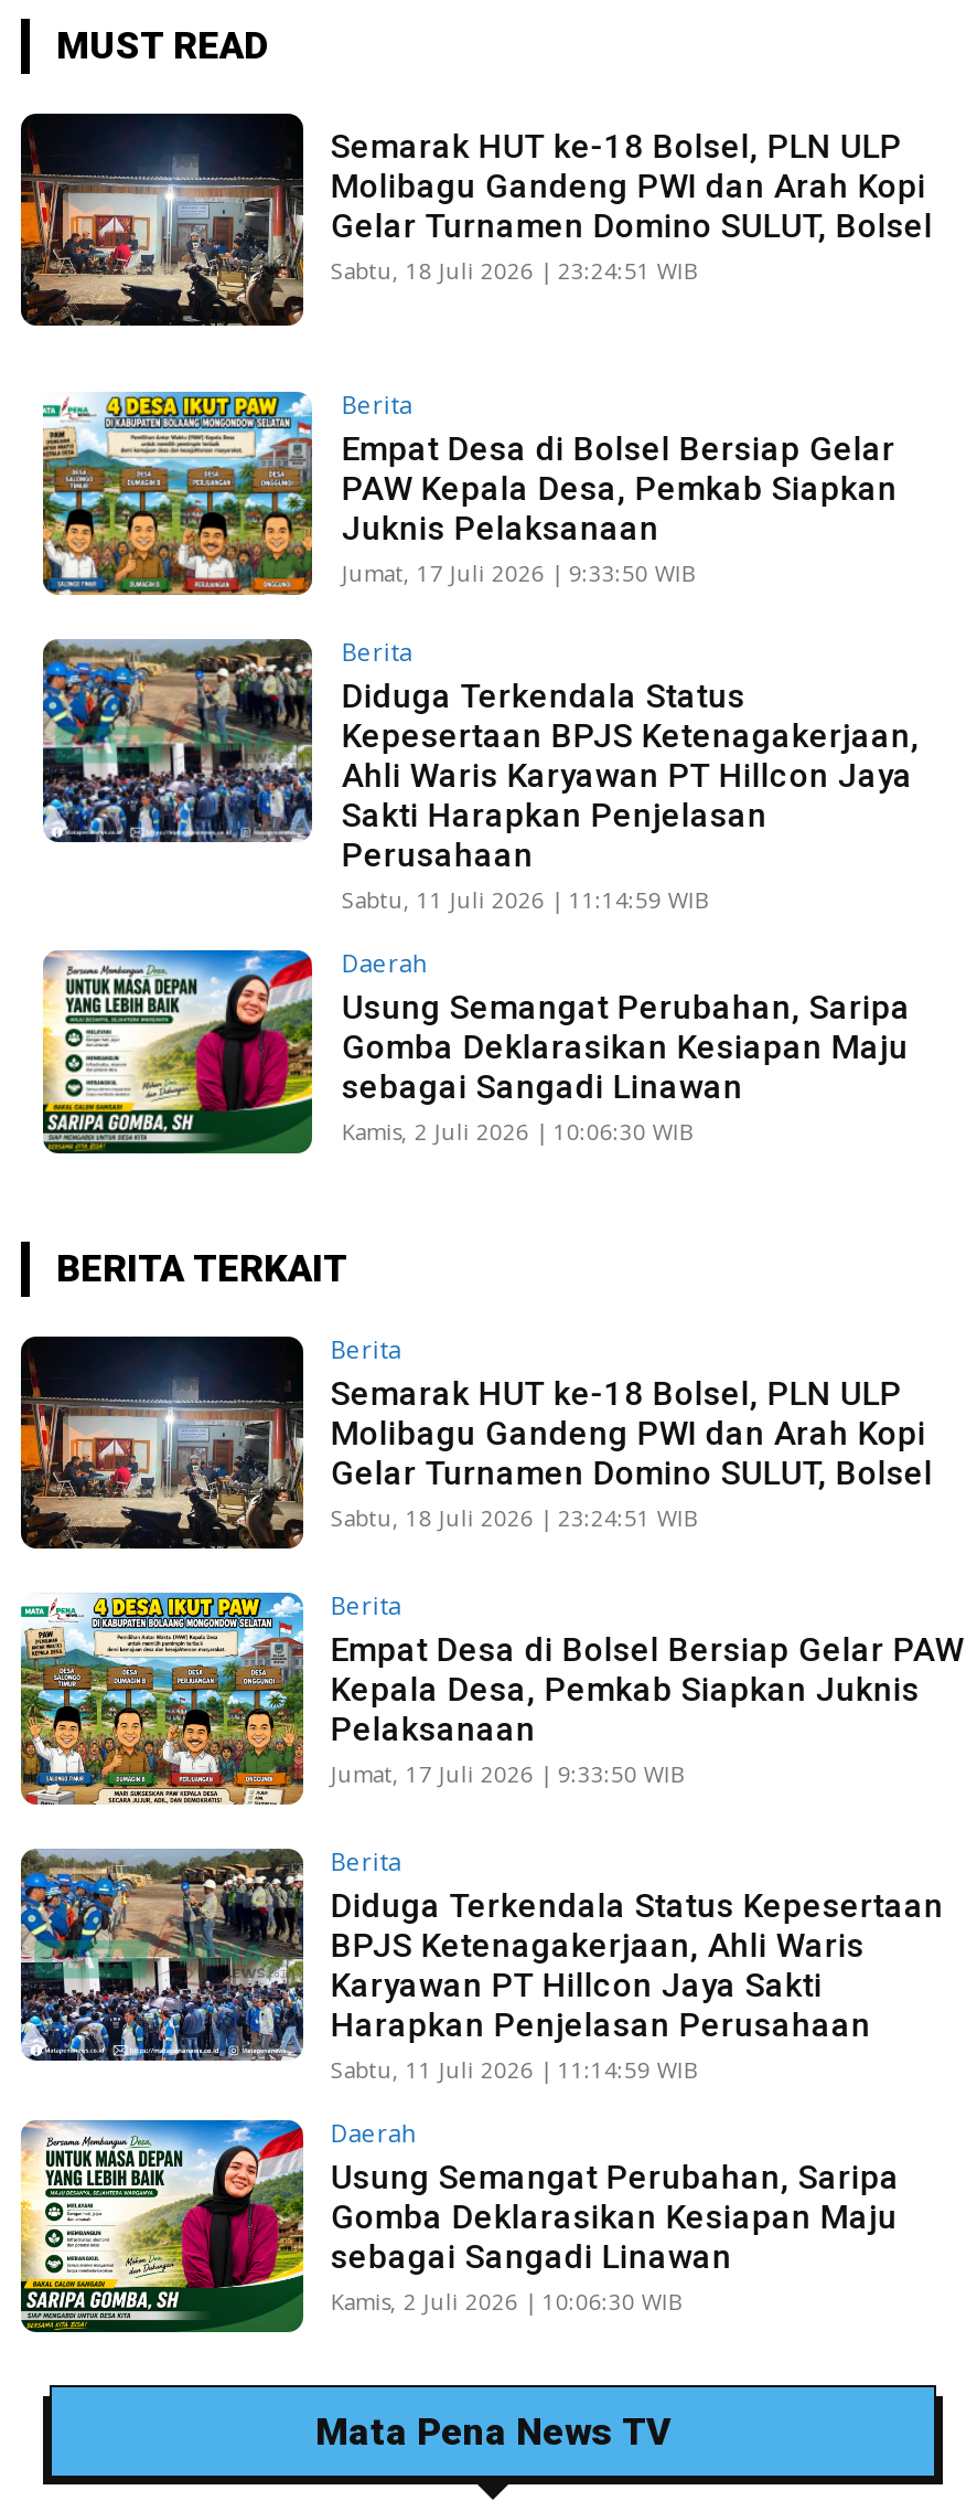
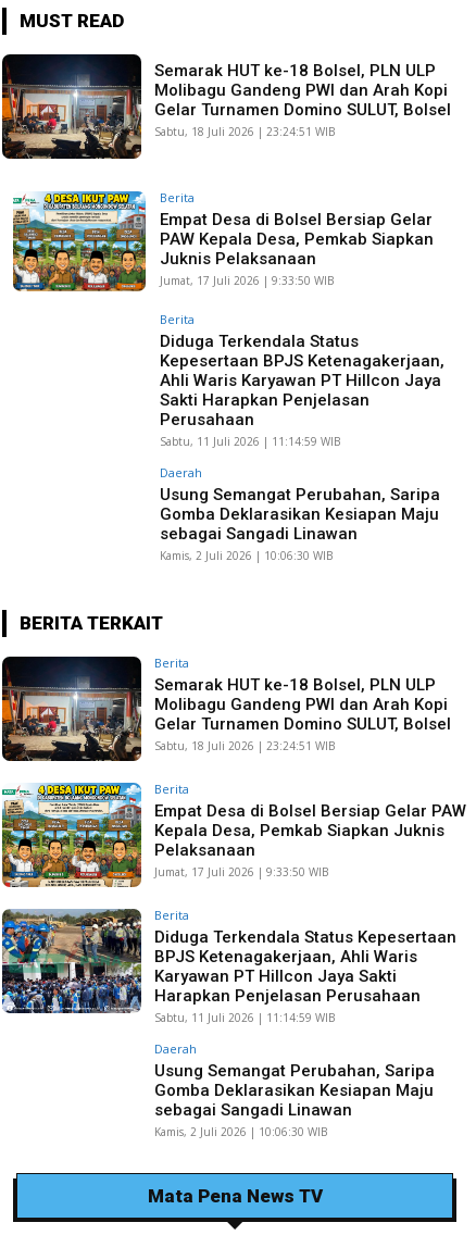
- [image]

- [image]

- [image]
